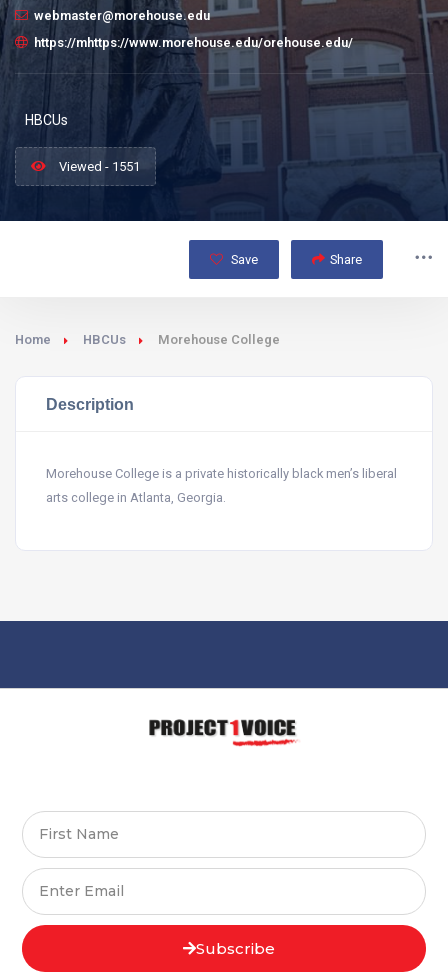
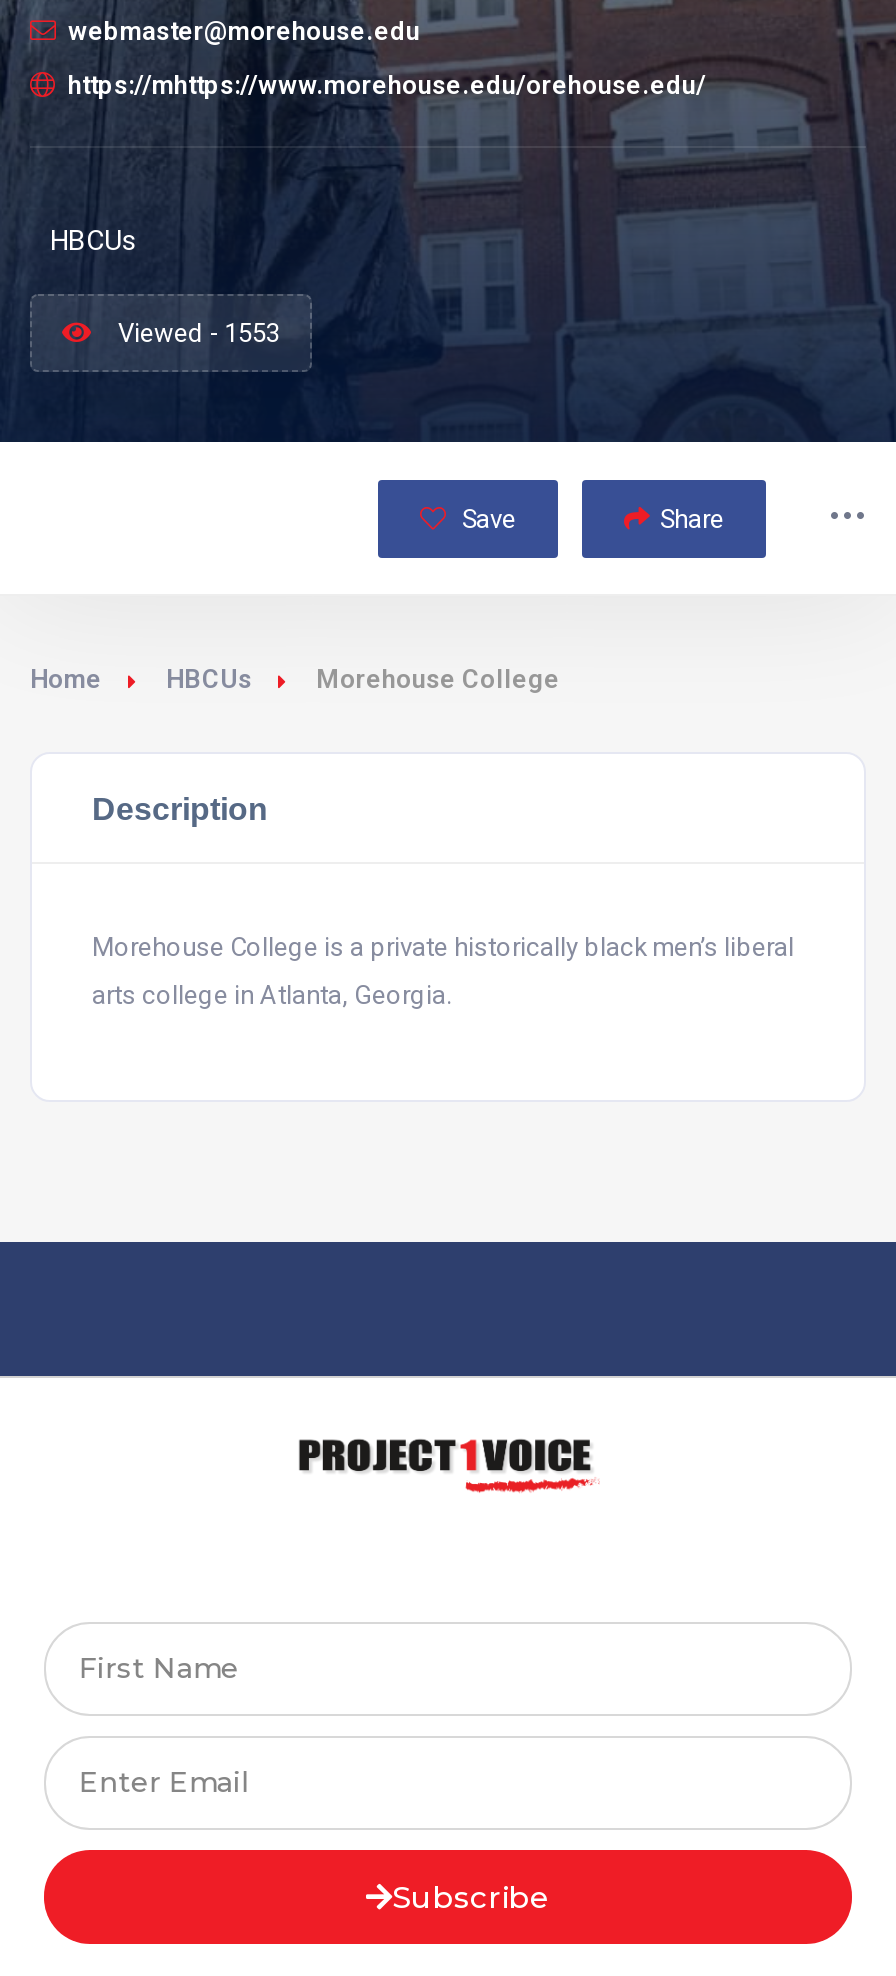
- Viewed - 1551
+ Viewed - 1553
